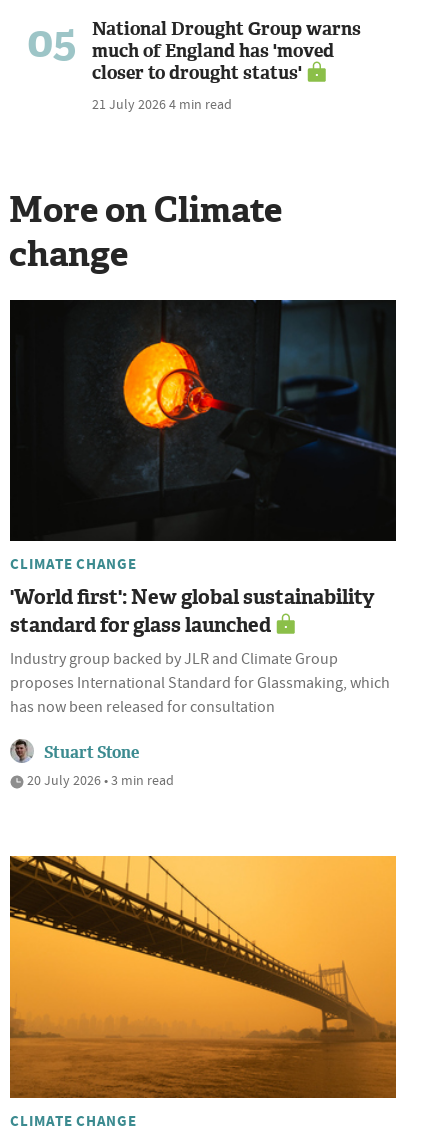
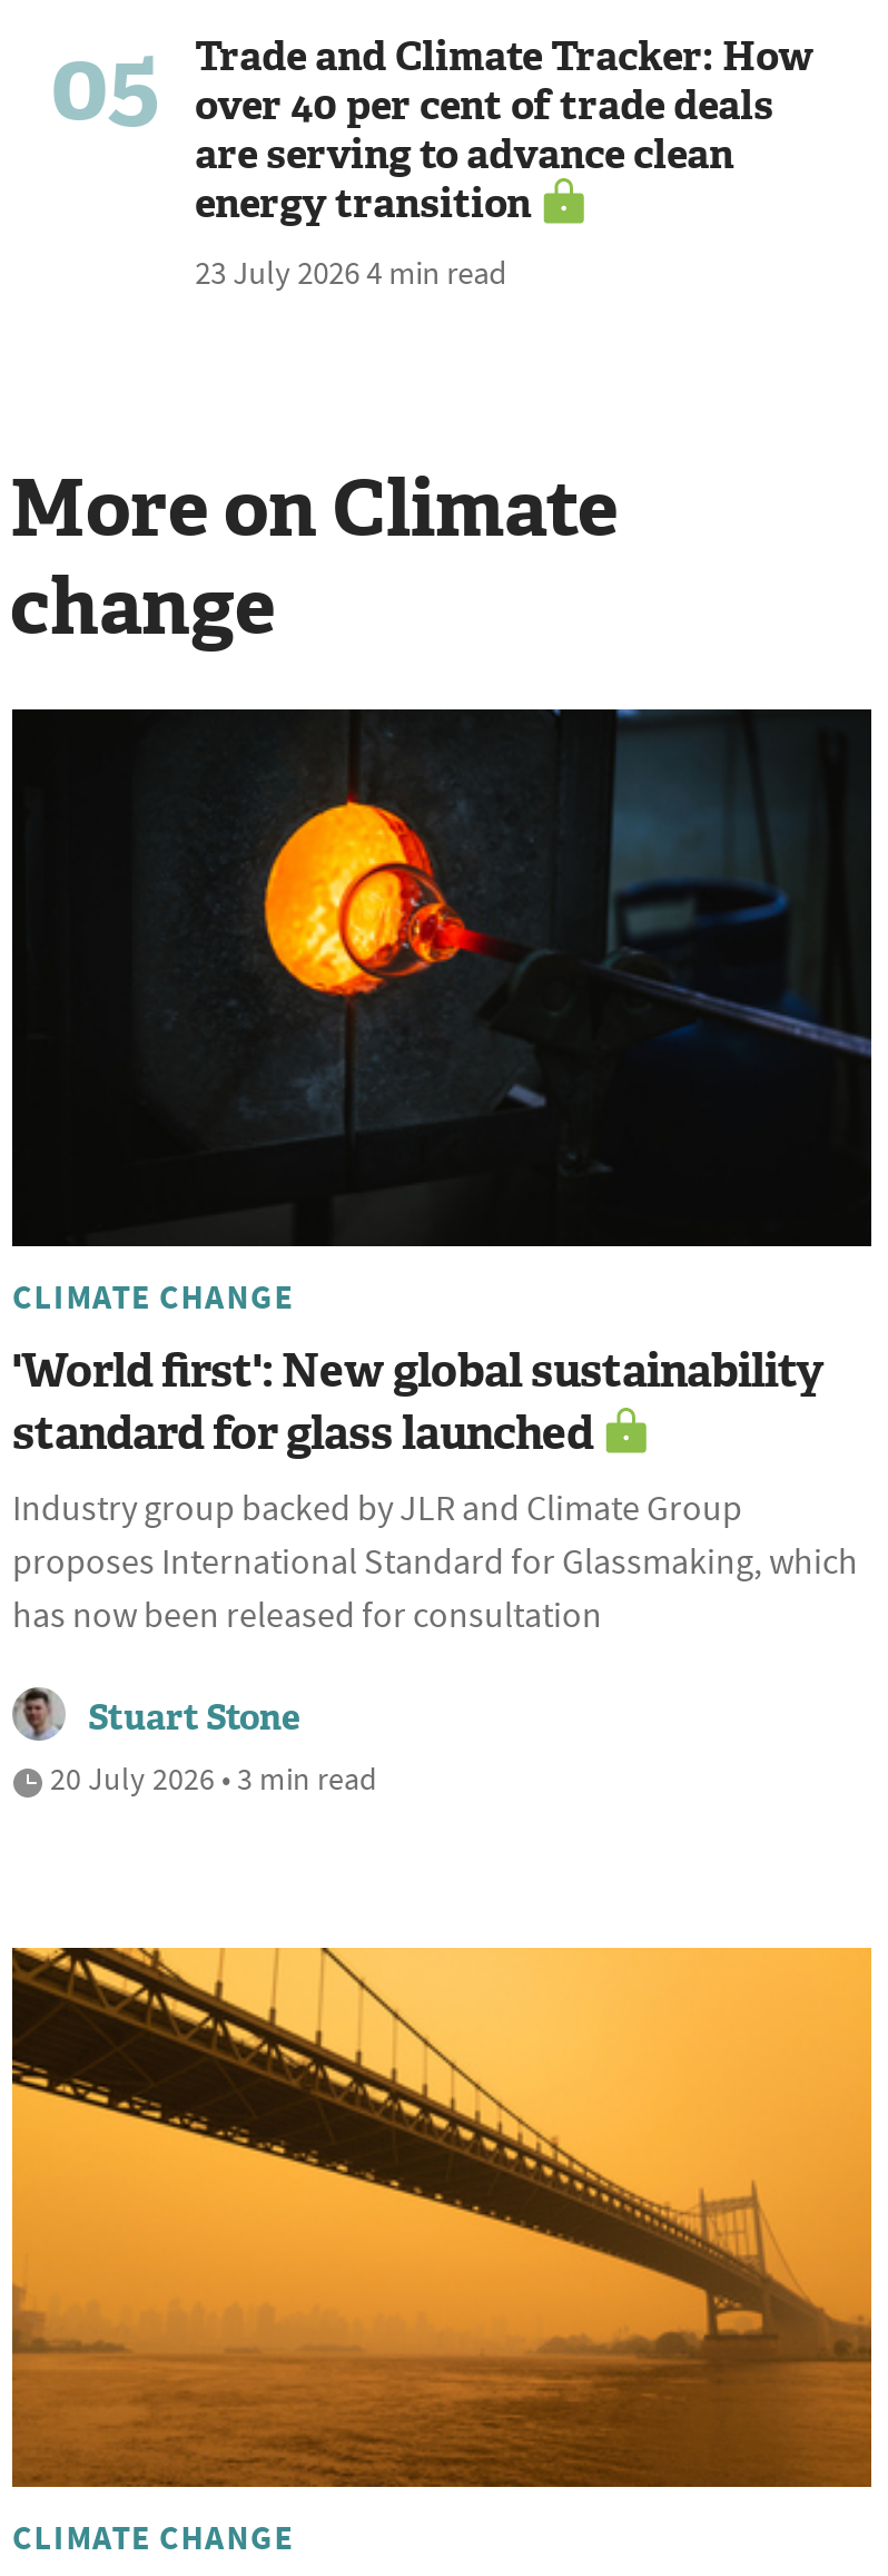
- National Drought Group warns
- much of England has 'moved
- closer to drought status'
- 21 July 2026 4 min read
+ Trade and Climate Tracker: How
+ over 40 per cent of trade deals
+ are serving to advance clean
+ energy transition
+ 23 July 2026 4 min read
